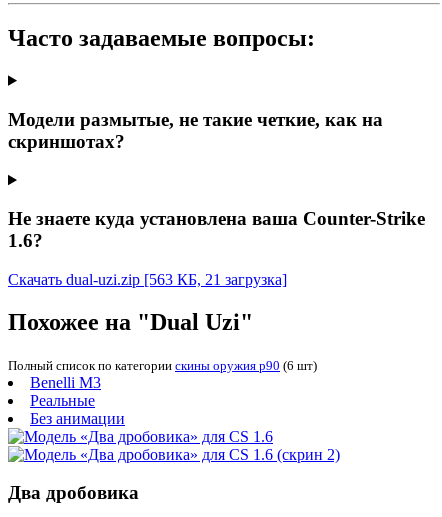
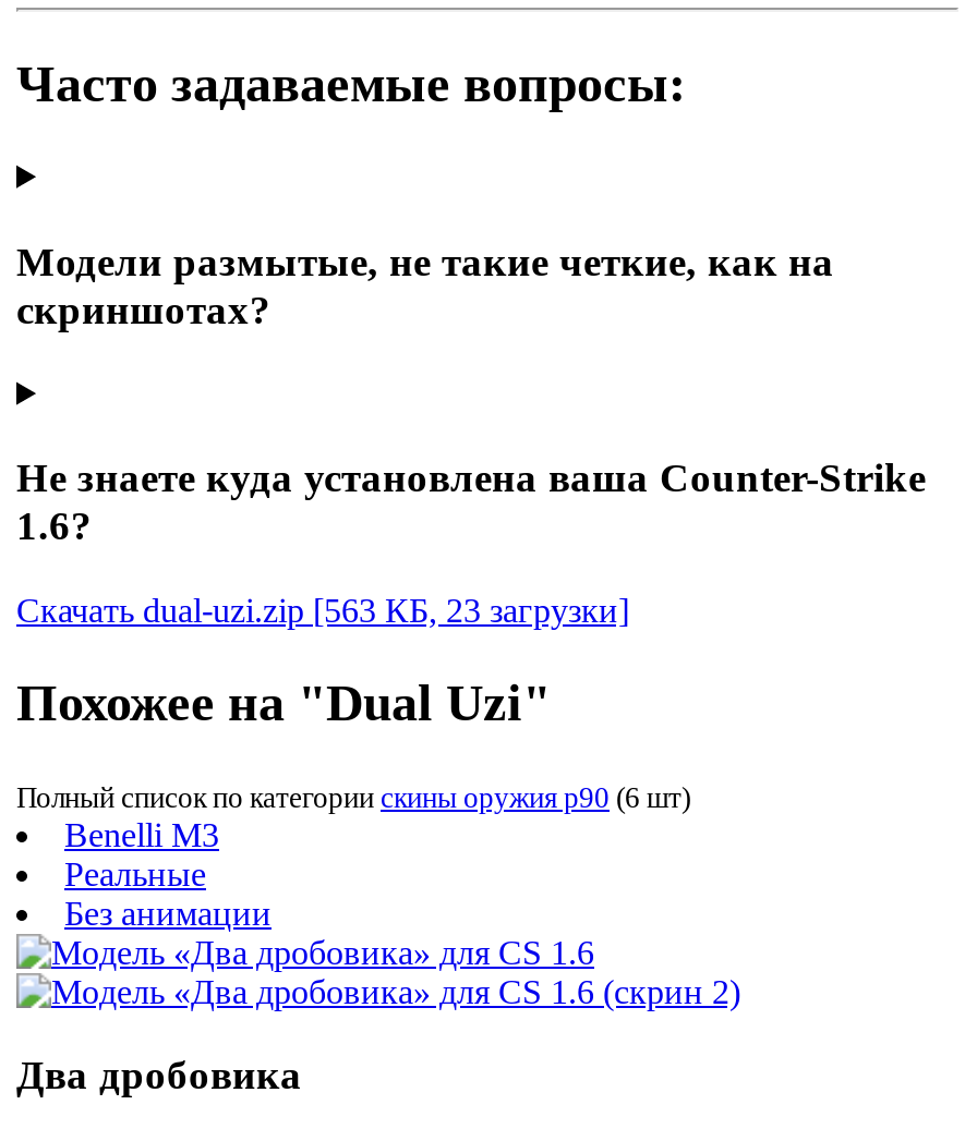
- Скачать dual-uzi.zip [563 КБ, 21 загрузка]
+ Скачать dual-uzi.zip [563 КБ, 23 загрузки]
